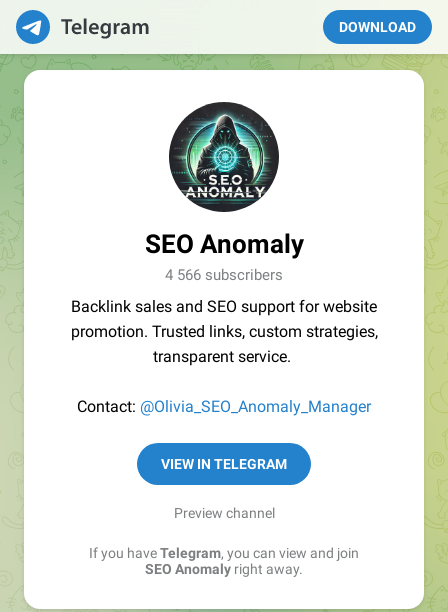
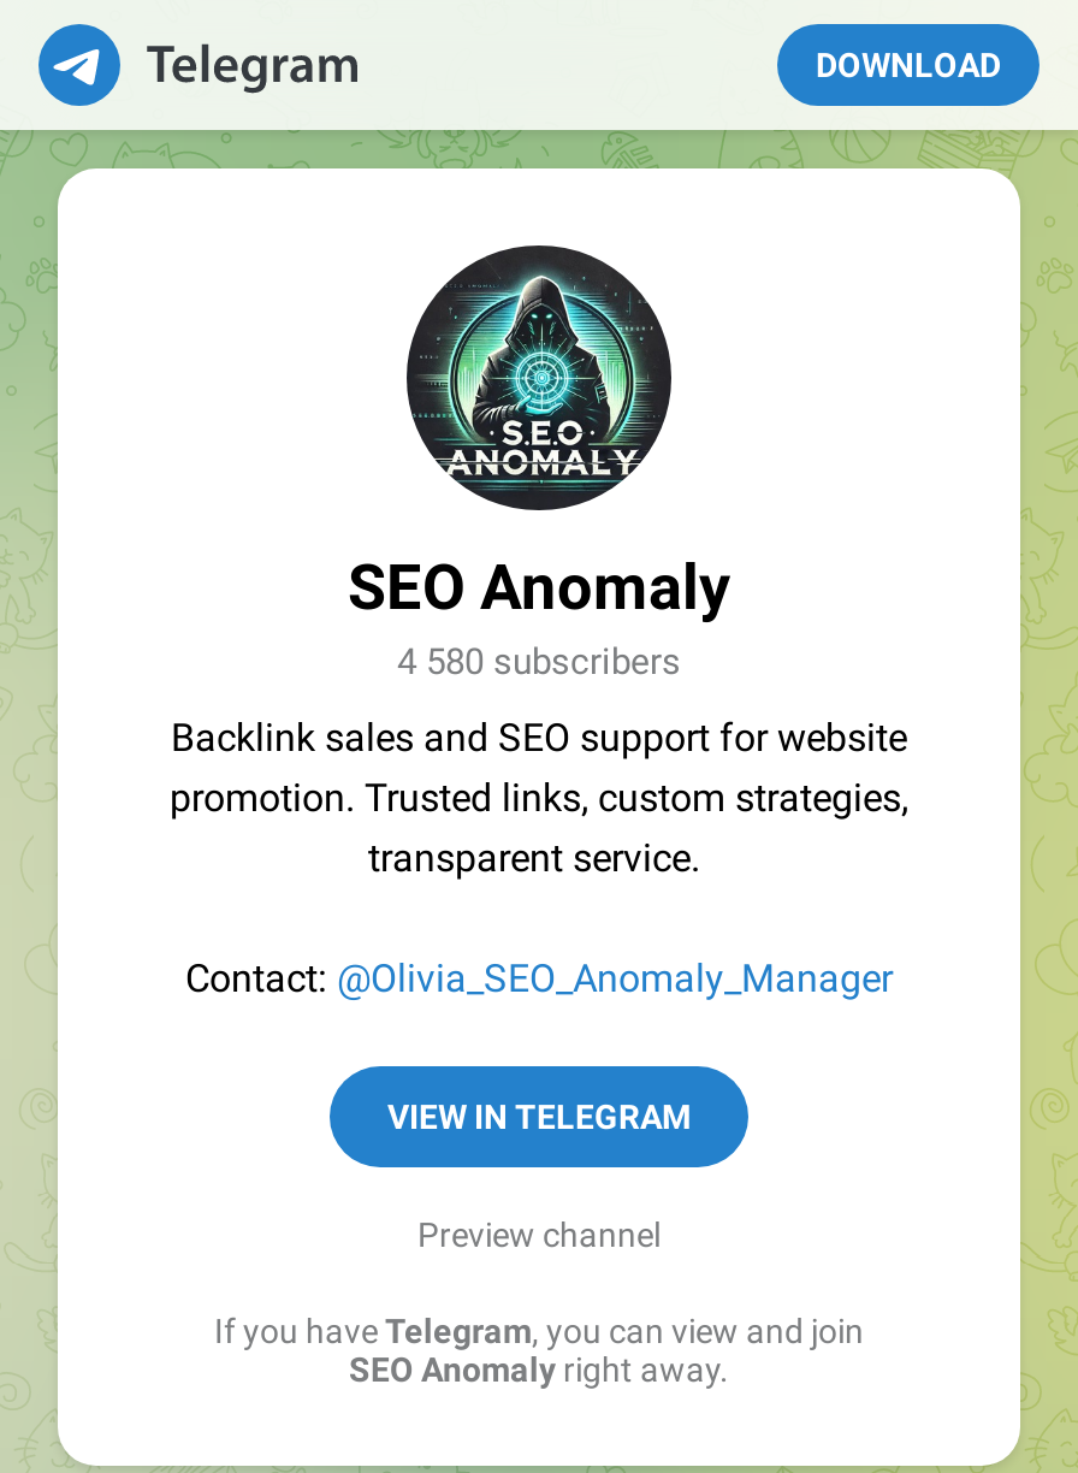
- 4 566 subscribers
+ 4 580 subscribers
